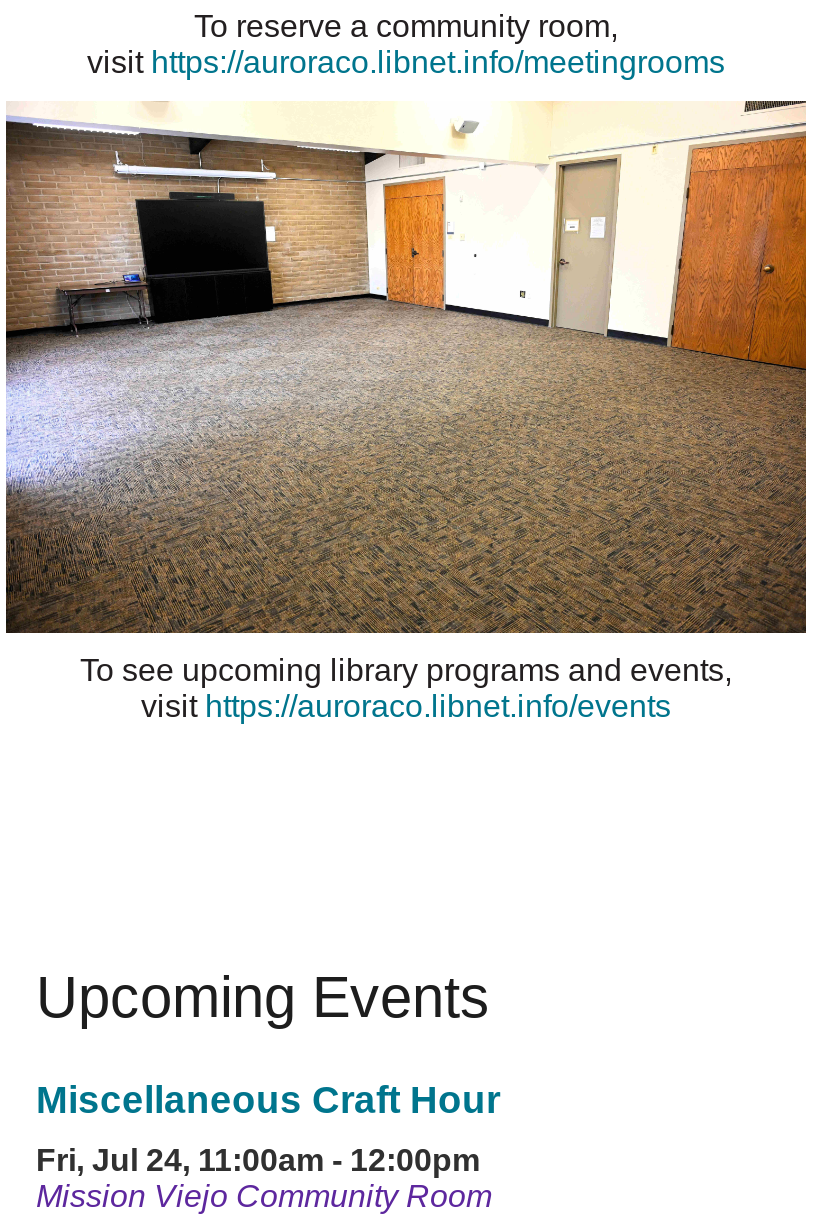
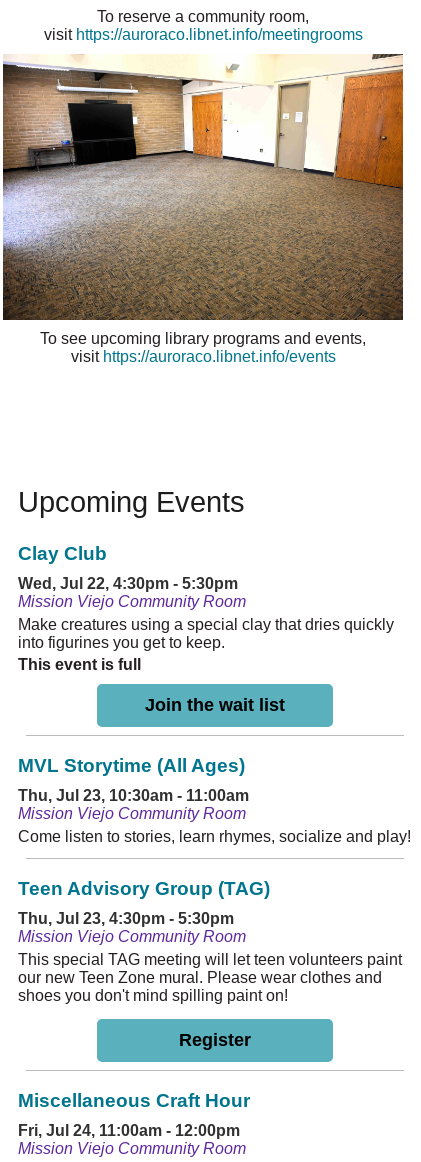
+ Clay Club
+ Wed, Jul 22, 4:30pm - 5:30pm
+ Mission Viejo Community Room
+ Make creatures using a special clay that dries quickly
+ into figurines you get to keep.
+ This event is full
+ Join the wait list
+ MVL Storytime (All Ages)
+ Thu, Jul 23, 10:30am - 11:00am
+ Mission Viejo Community Room
+ Come listen to stories, learn rhymes, socialize and play!
+ Teen Advisory Group (TAG)
+ Thu, Jul 23, 4:30pm - 5:30pm
+ Mission Viejo Community Room
+ This special TAG meeting will let teen volunteers paint
+ our new Teen Zone mural. Please wear clothes and
+ shoes you don't mind spilling paint on!
+ Register
